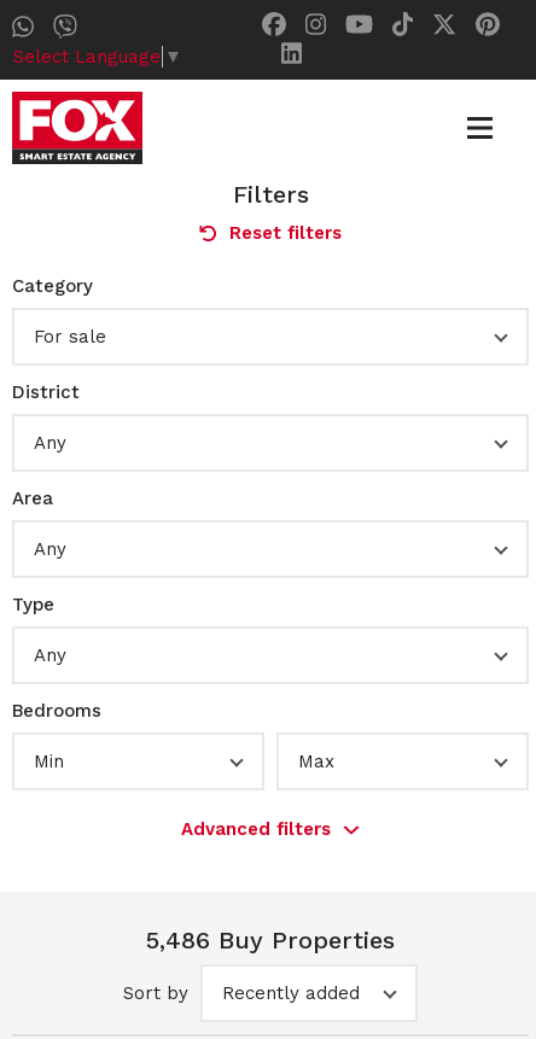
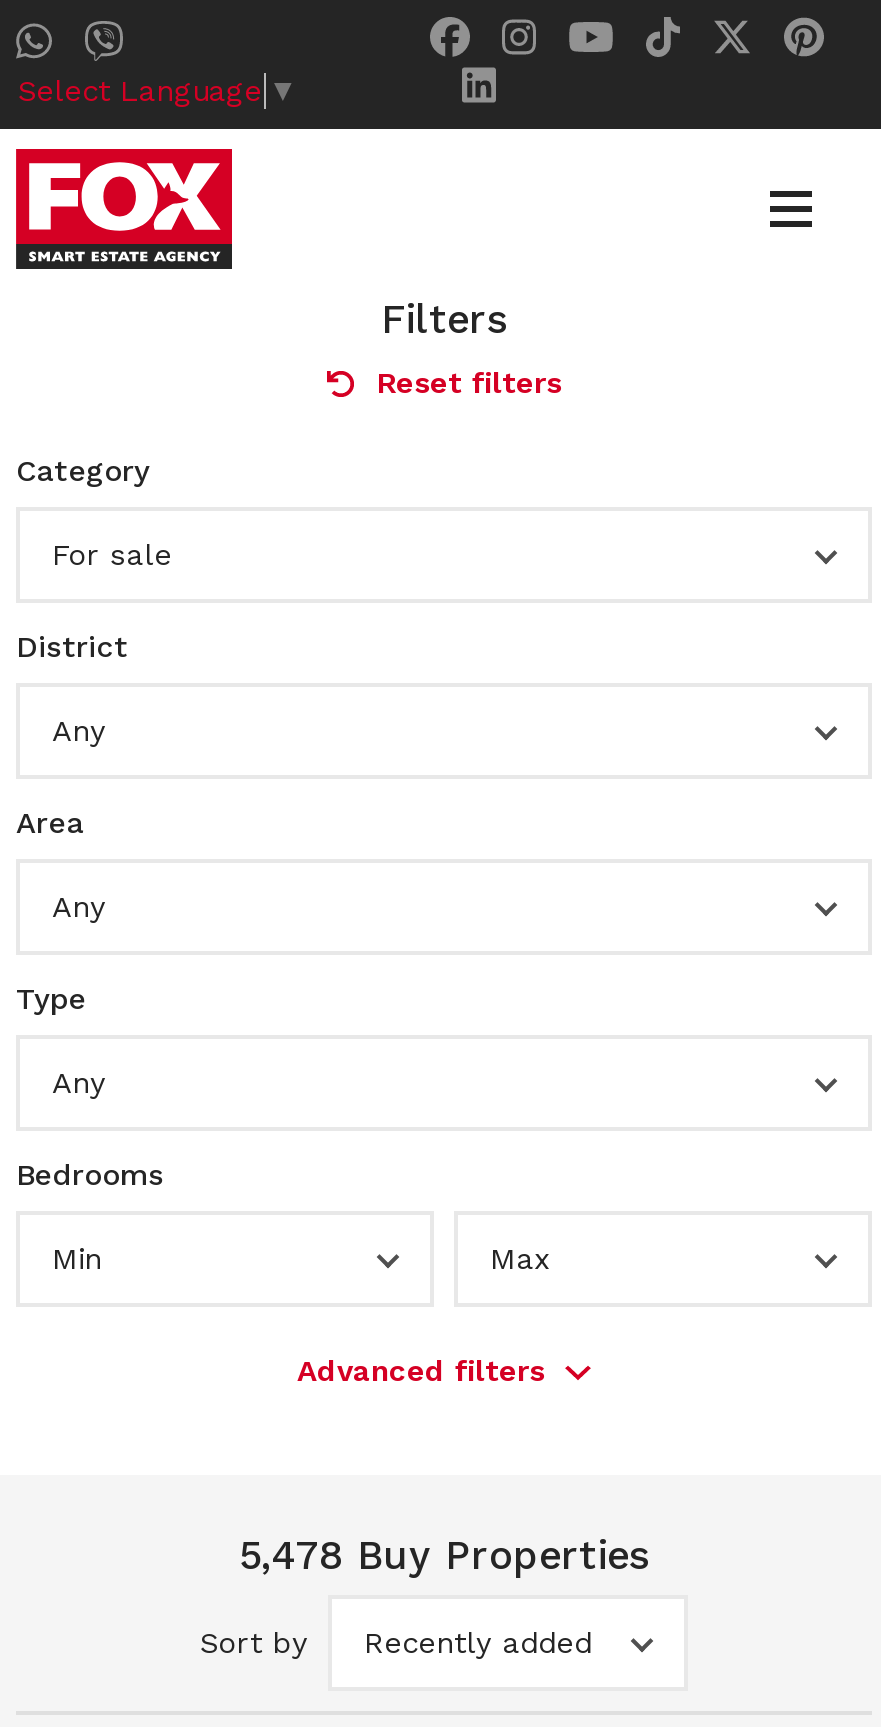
- 5,486 Buy Properties
+ 5,478 Buy Properties
